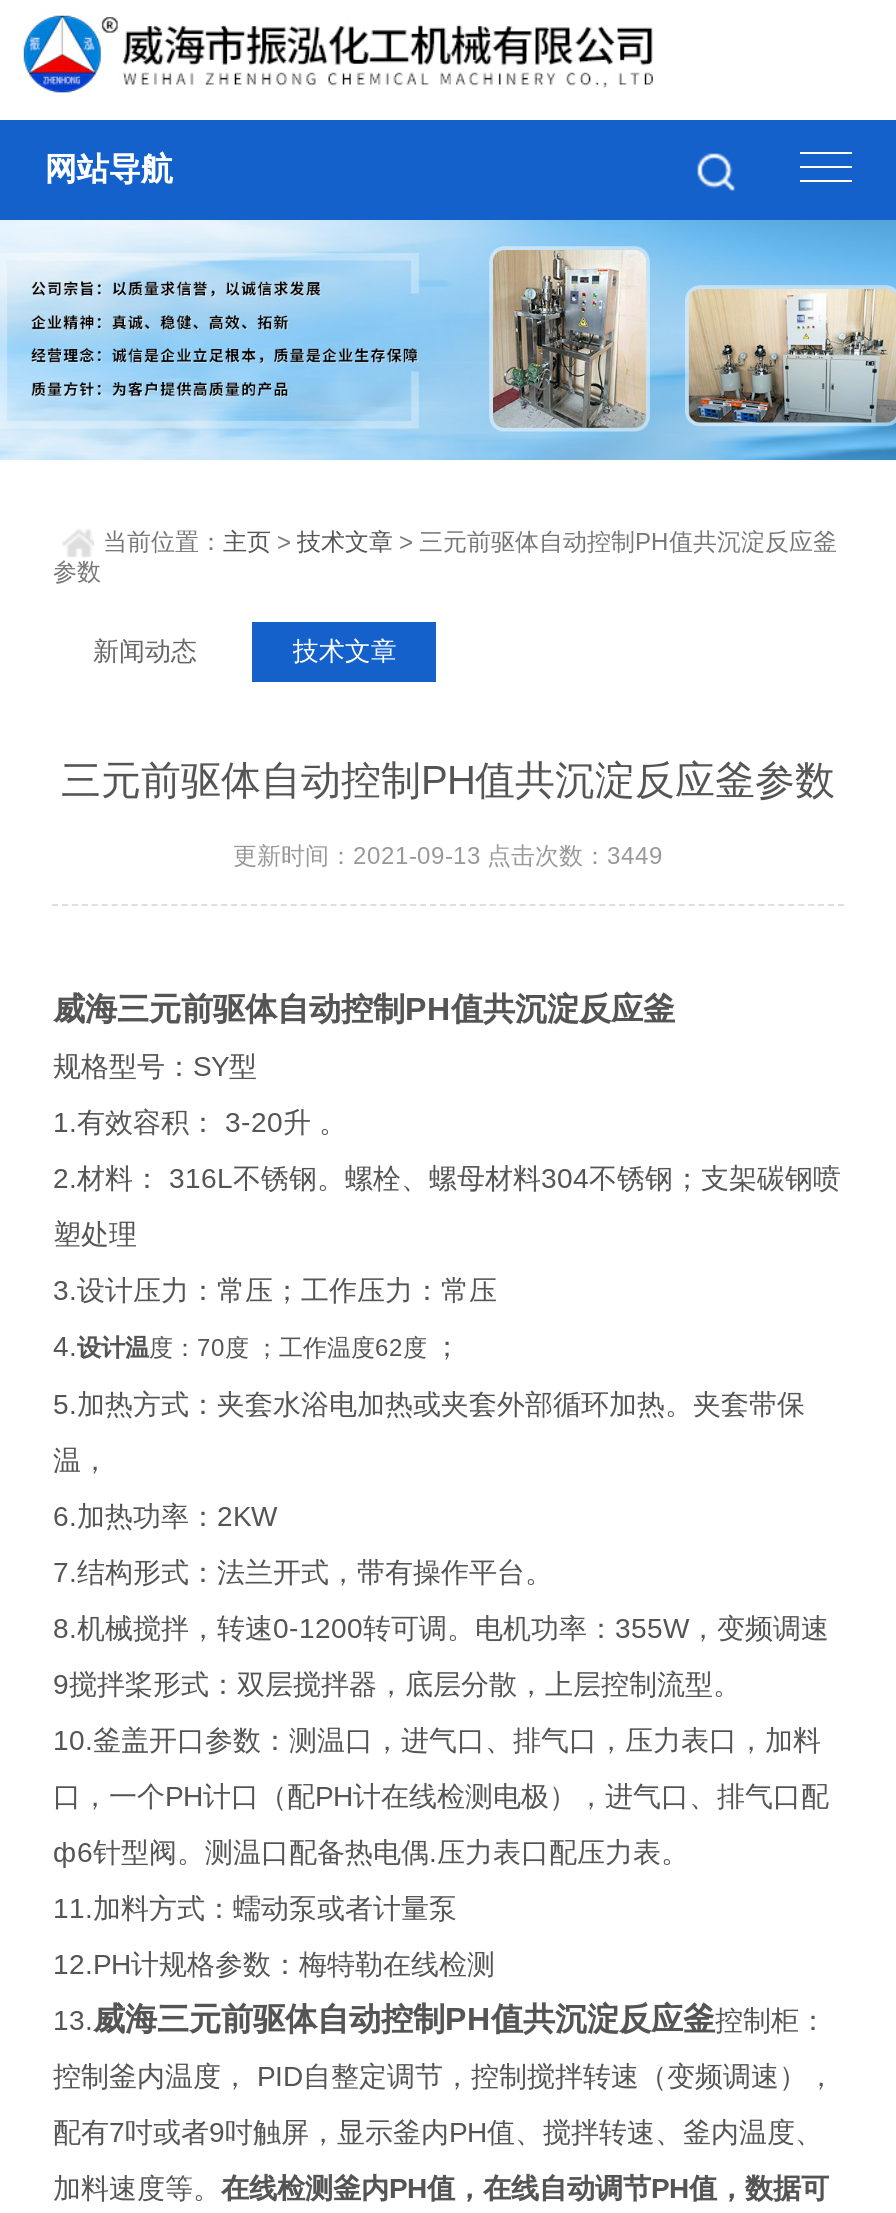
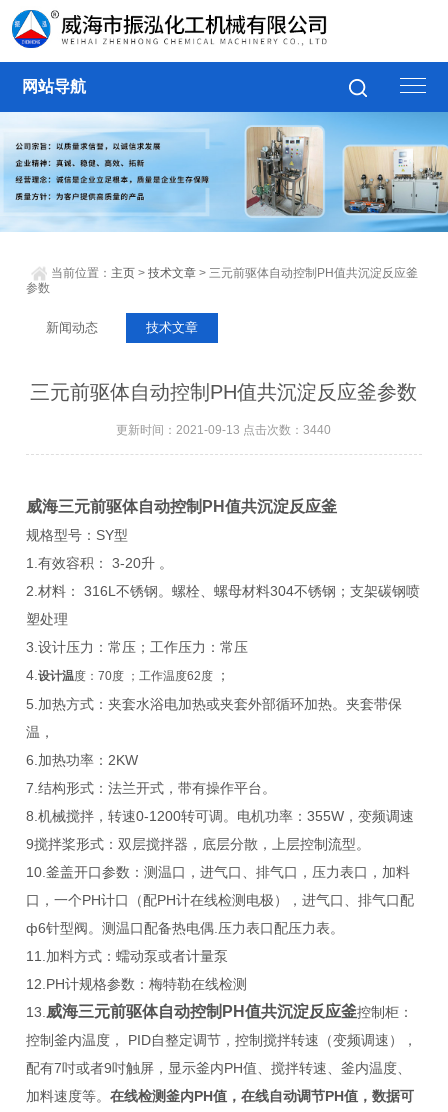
- 更新时间：2021-09-13 点击次数：3449
+ 更新时间：2021-09-13 点击次数：3440
